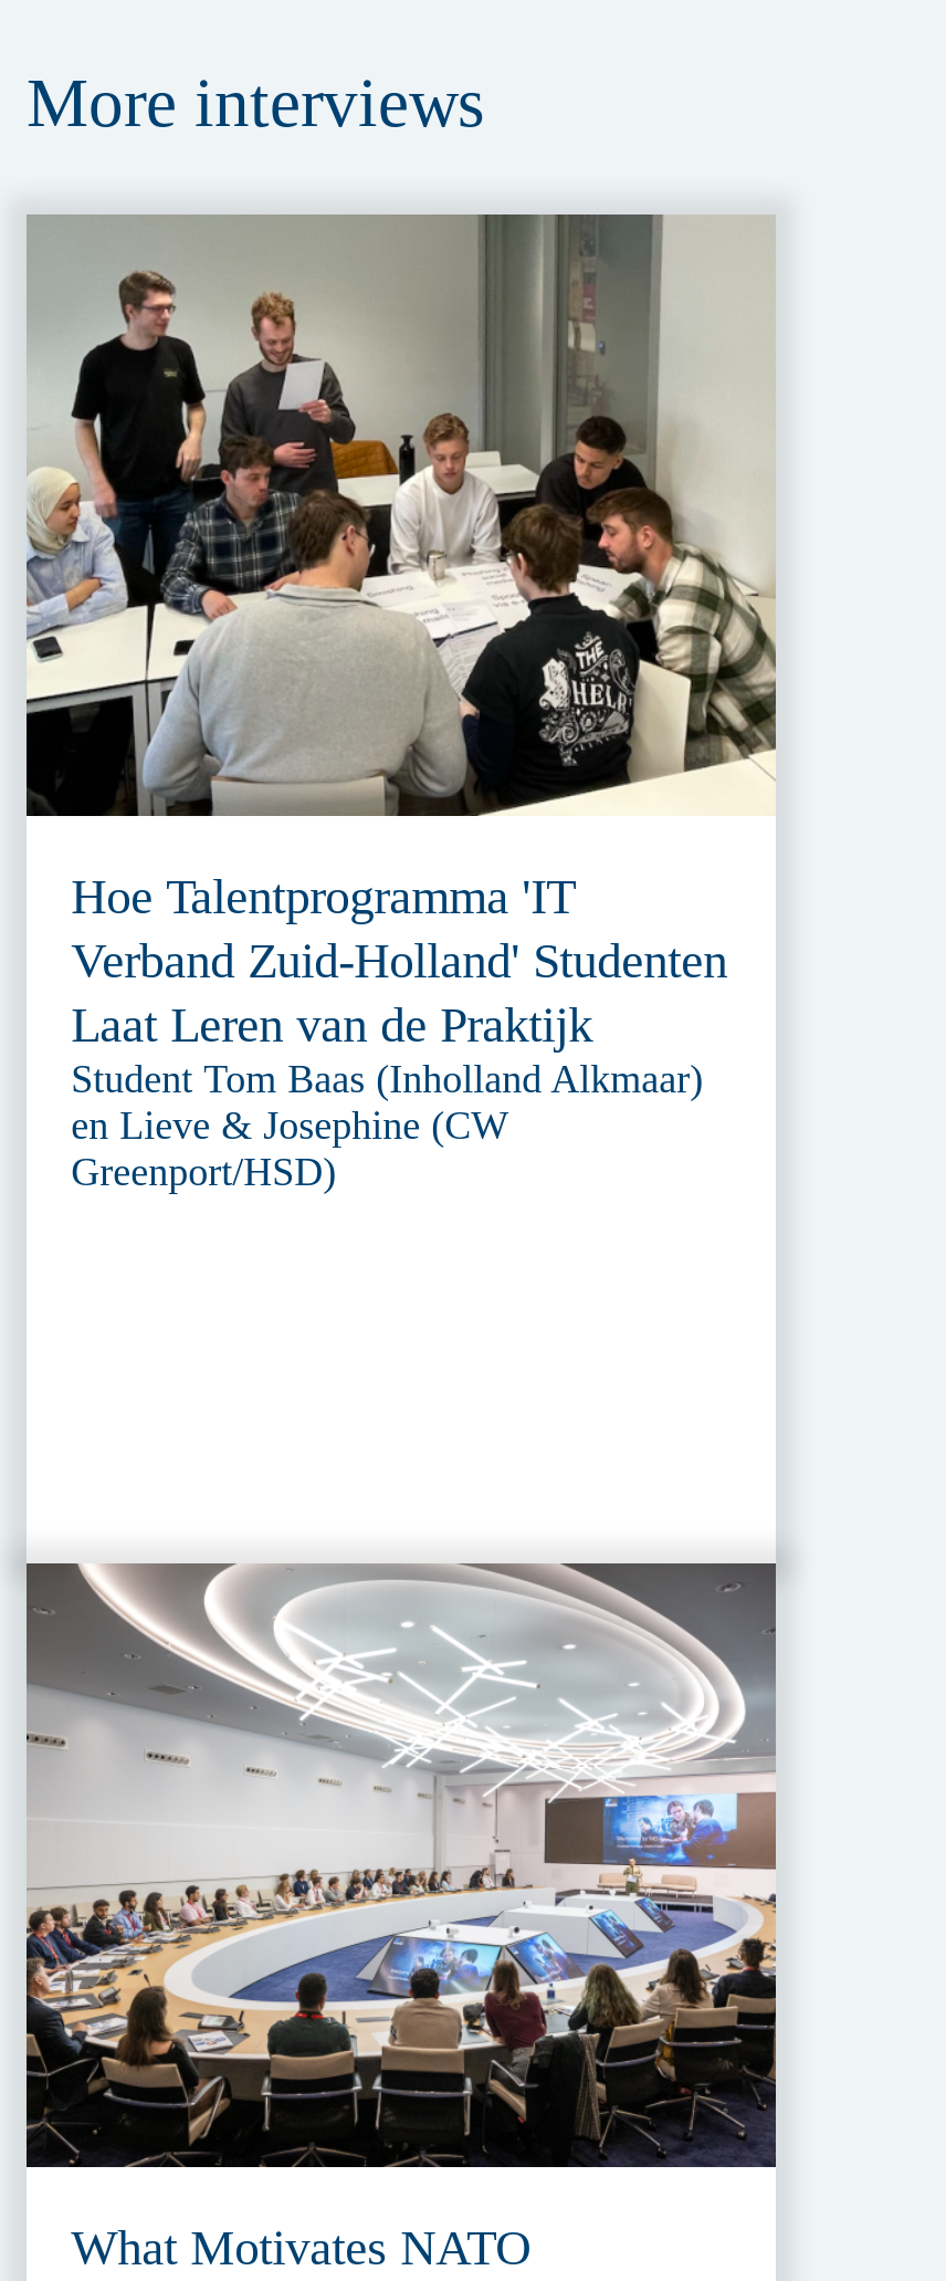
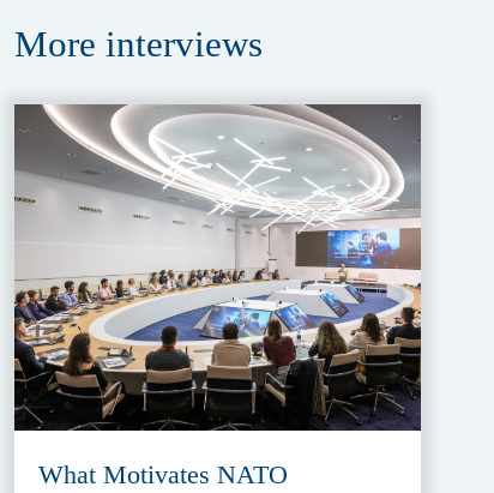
- [image]
- Hoe Talentprogramma 'IT
- Verband Zuid-Holland' Studenten
- Laat Leren van de Praktijk
- Student Tom Baas (Inholland Alkmaar)
- en Lieve & Josephine (CW
- Greenport/HSD)
